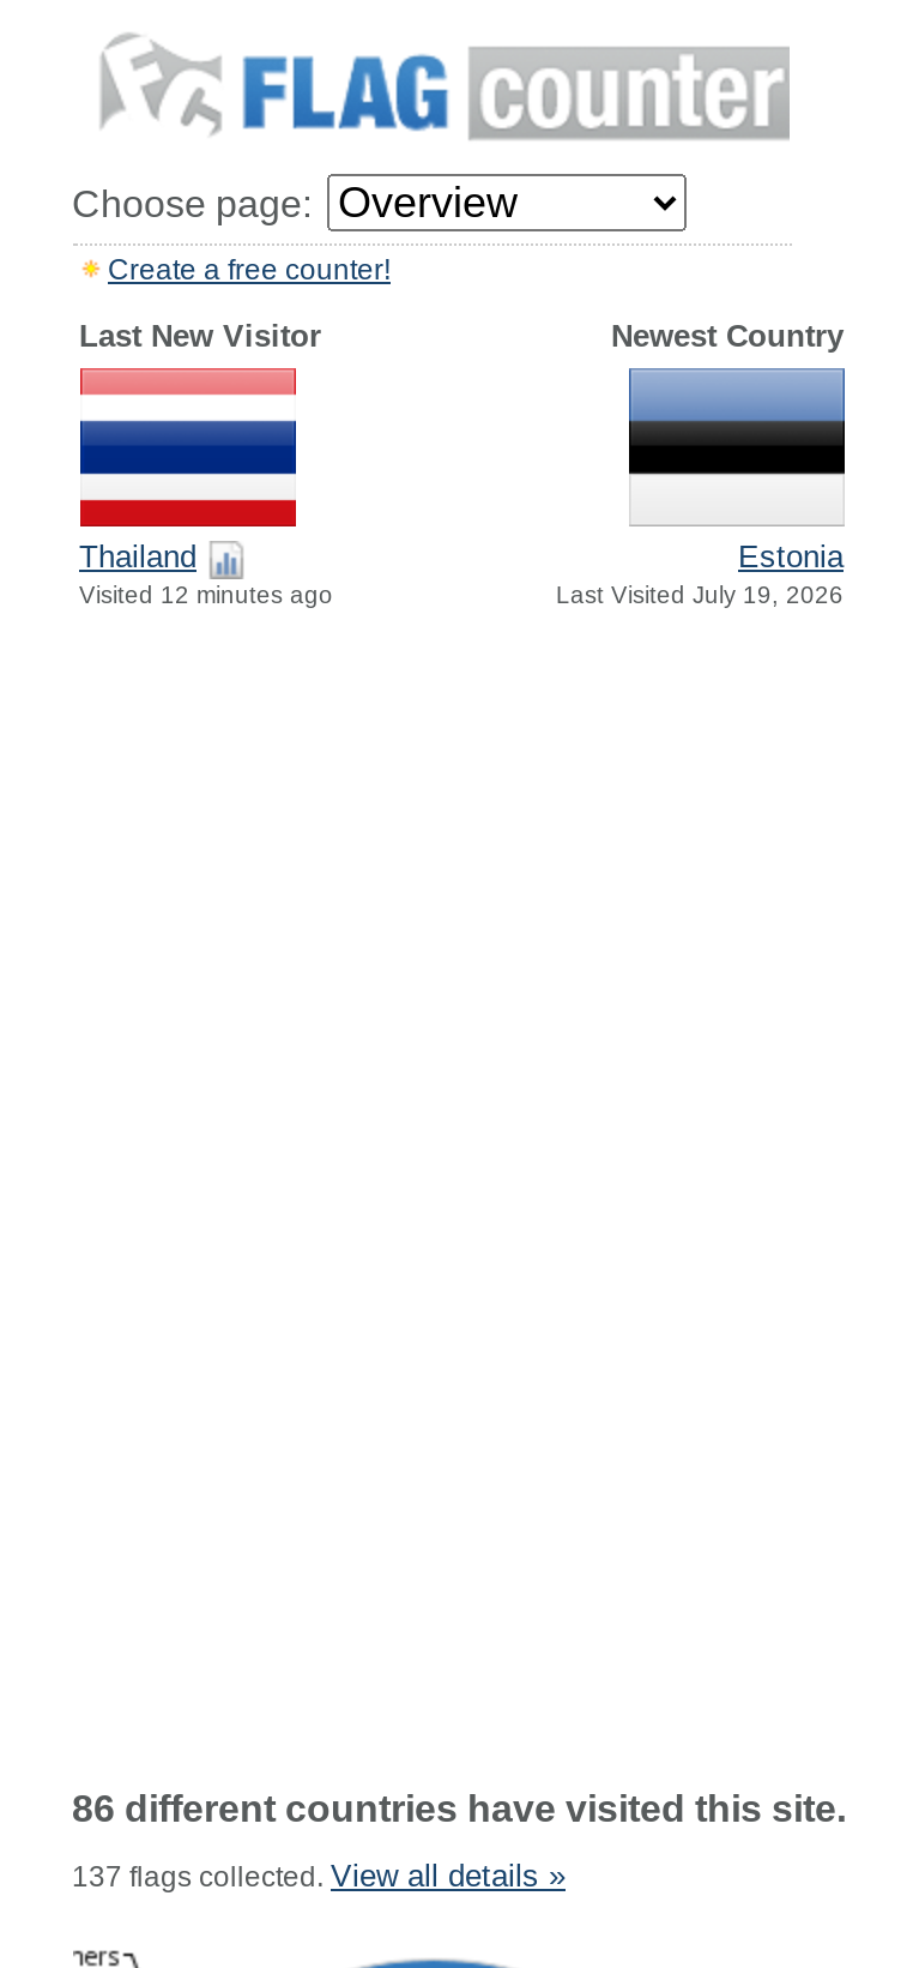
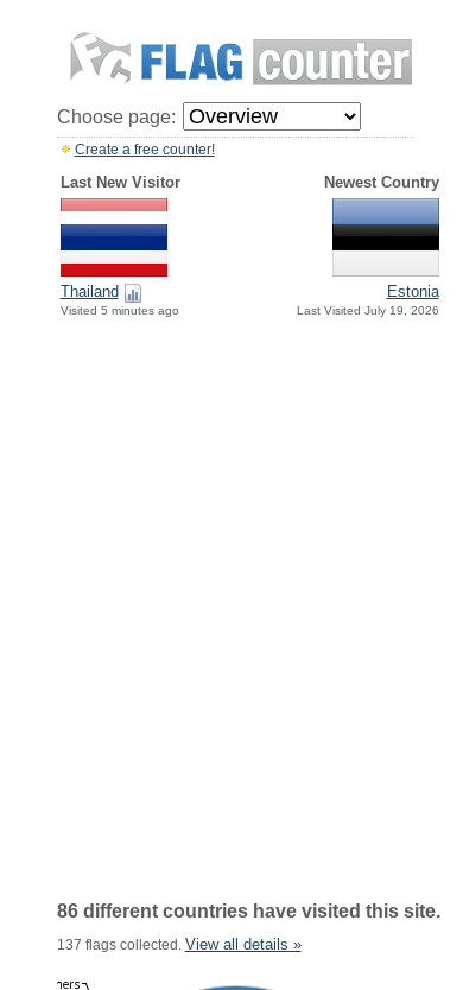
- Visited 12 minutes ago
+ Visited 5 minutes ago
